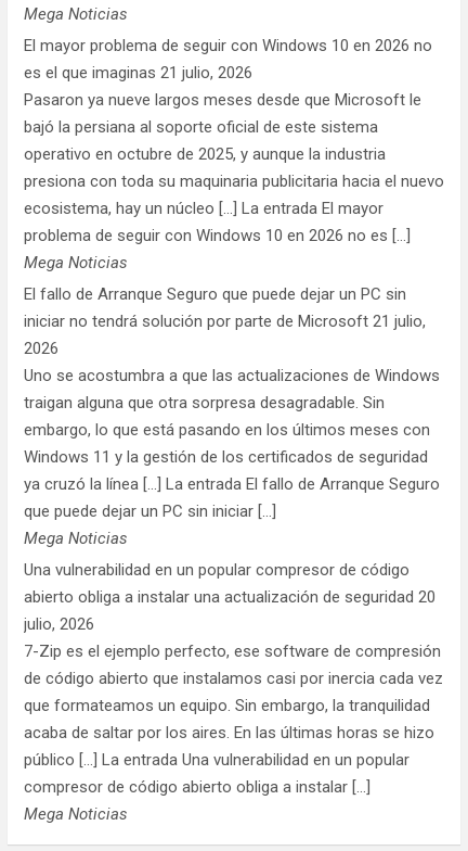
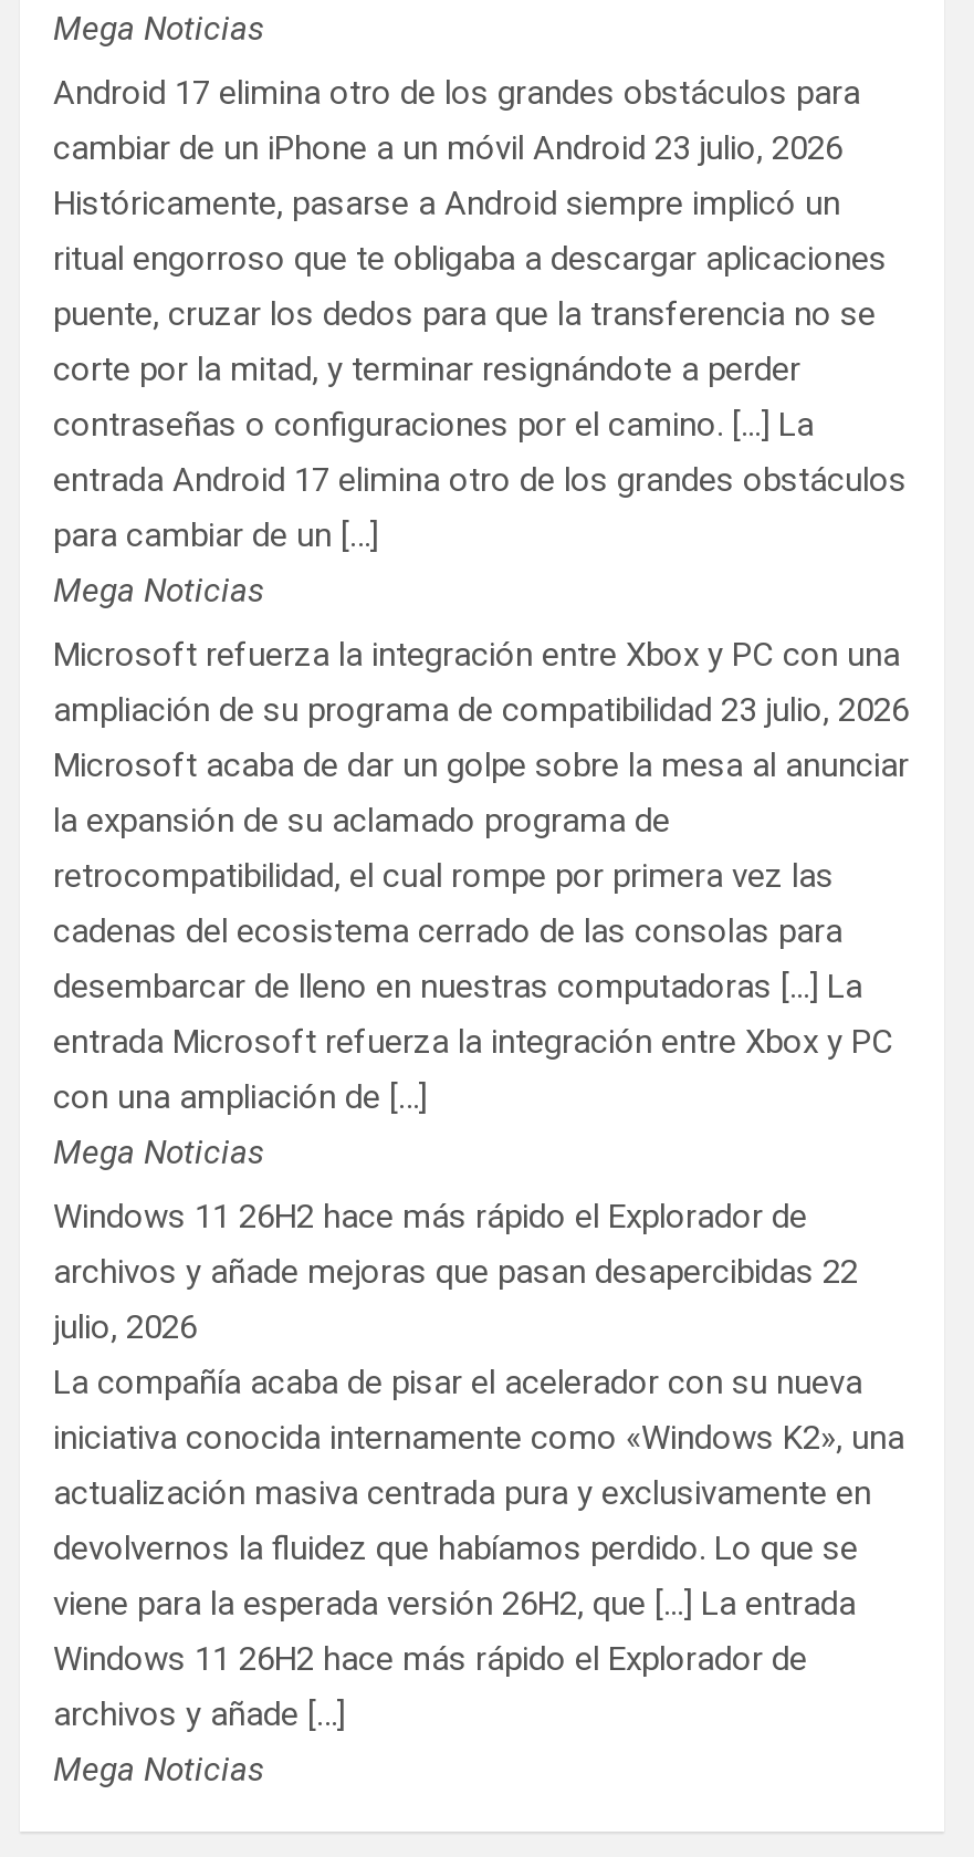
- El mayor problema de seguir con Windows 10 en 2026 no
- es el que imaginas 21 julio, 2026
- Pasaron ya nueve largos meses desde que Microsoft le
- bajó la persiana al soporte oficial de este sistema
- operativo en octubre de 2025, y aunque la industria
- presiona con toda su maquinaria publicitaria hacia el nuevo
- ecosistema, hay un núcleo [...] La entrada El mayor
- problema de seguir con Windows 10 en 2026 no es […]
+ Android 17 elimina otro de los grandes obstáculos para
+ cambiar de un iPhone a un móvil Android 23 julio, 2026
+ Históricamente, pasarse a Android siempre implicó un
+ ritual engorroso que te obligaba a descargar aplicaciones
+ puente, cruzar los dedos para que la transferencia no se
+ corte por la mitad, y terminar resignándote a perder
+ contraseñas o configuraciones por el camino. [...] La
+ entrada Android 17 elimina otro de los grandes obstáculos
+ para cambiar de un […]

- El fallo de Arranque Seguro que puede dejar un PC sin
- iniciar no tendrá solución por parte de Microsoft 21 julio,
- 2026
- Uno se acostumbra a que las actualizaciones de Windows
- traigan alguna que otra sorpresa desagradable. Sin
- embargo, lo que está pasando en los últimos meses con
- Windows 11 y la gestión de los certificados de seguridad
- ya cruzó la línea [...] La entrada El fallo de Arranque Seguro
- que puede dejar un PC sin iniciar […]
+ Microsoft refuerza la integración entre Xbox y PC con una
+ ampliación de su programa de compatibilidad 23 julio, 2026
+ Microsoft acaba de dar un golpe sobre la mesa al anunciar
+ la expansión de su aclamado programa de
+ retrocompatibilidad, el cual rompe por primera vez las
+ cadenas del ecosistema cerrado de las consolas para
+ desembarcar de lleno en nuestras computadoras [...] La
+ entrada Microsoft refuerza la integración entre Xbox y PC
+ con una ampliación de […]

- Una vulnerabilidad en un popular compresor de código
- abierto obliga a instalar una actualización de seguridad 20
+ Windows 11 26H2 hace más rápido el Explorador de
+ archivos y añade mejoras que pasan desapercibidas 22

- 7-Zip es el ejemplo perfecto, ese software de compresión
- de código abierto que instalamos casi por inercia cada vez
- que formateamos un equipo. Sin embargo, la tranquilidad
- acaba de saltar por los aires. En las últimas horas se hizo
- público [...] La entrada Una vulnerabilidad en un popular
- compresor de código abierto obliga a instalar […]
+ La compañía acaba de pisar el acelerador con su nueva
+ iniciativa conocida internamente como «Windows K2», una
+ actualización masiva centrada pura y exclusivamente en
+ devolvernos la fluidez que habíamos perdido. Lo que se
+ viene para la esperada versión 26H2, que [...] La entrada
+ Windows 11 26H2 hace más rápido el Explorador de
+ archivos y añade […]
